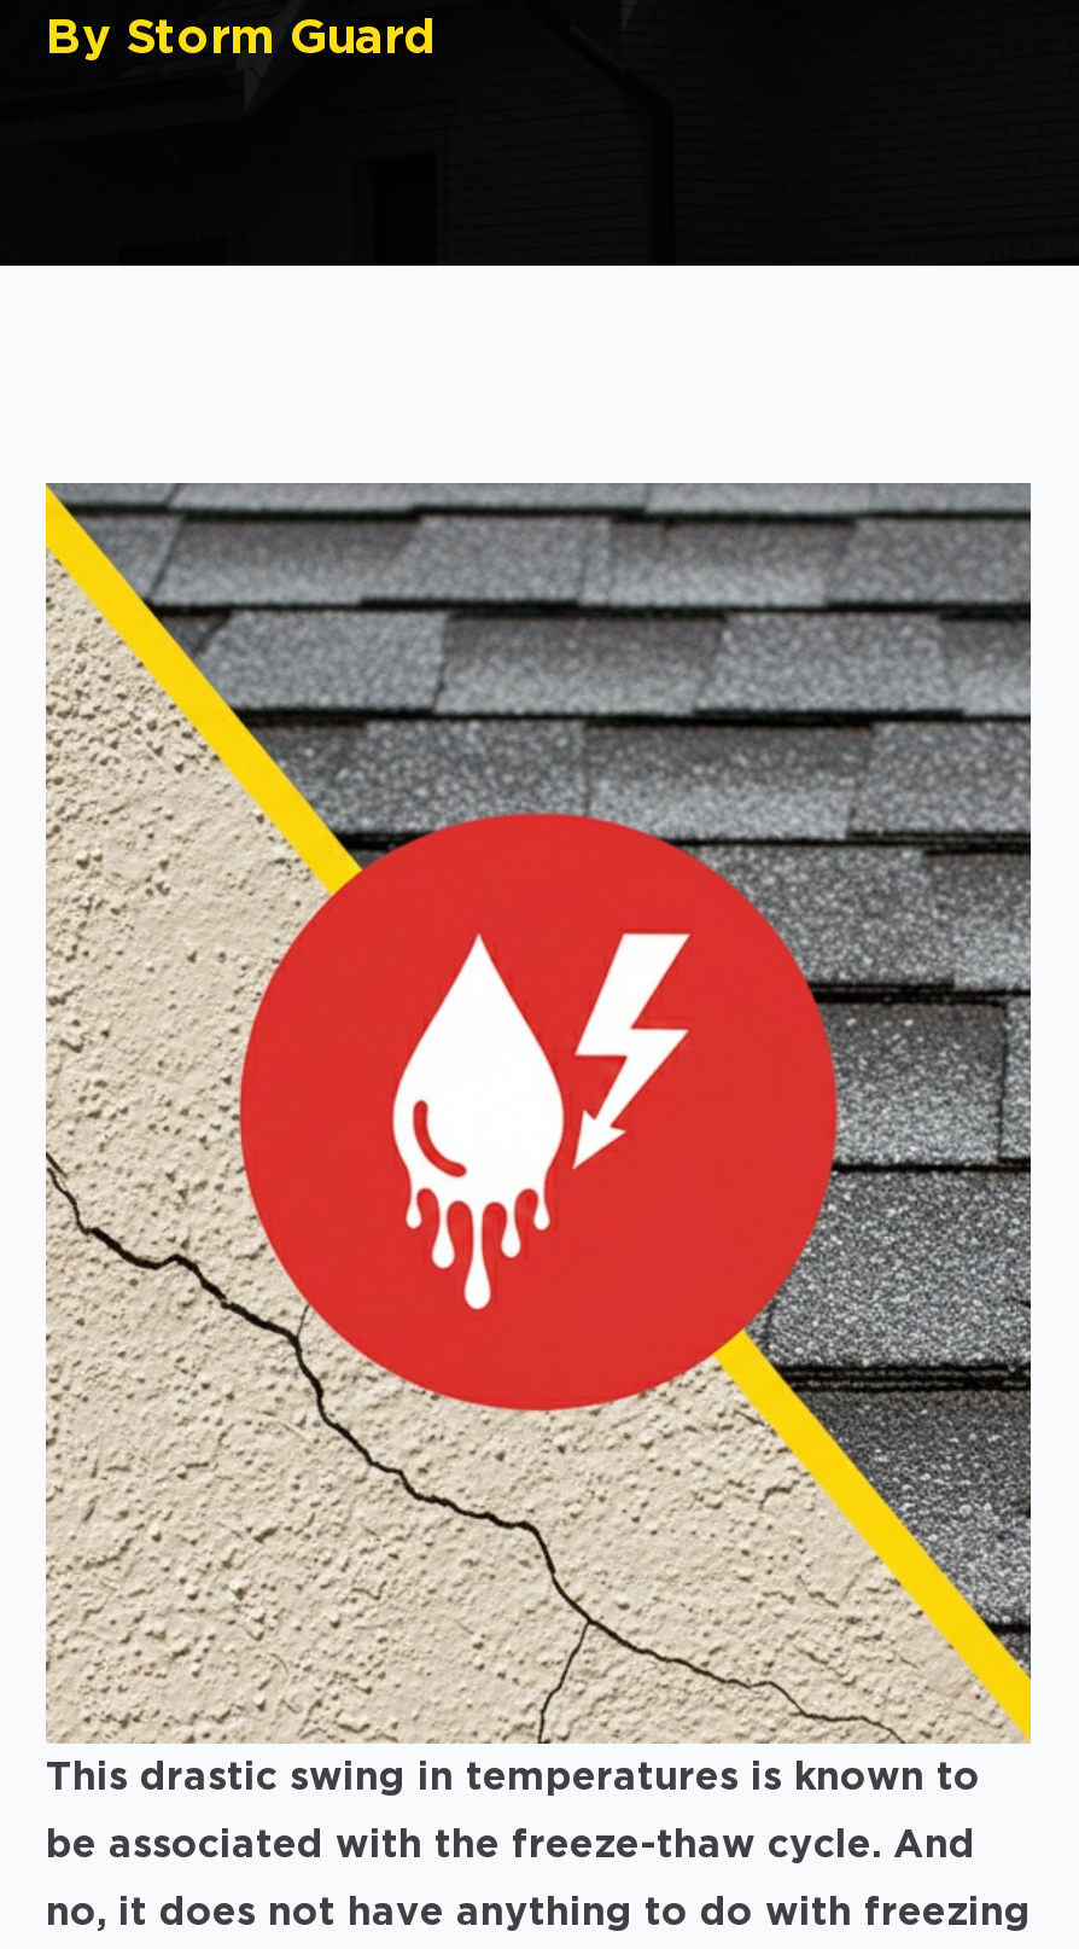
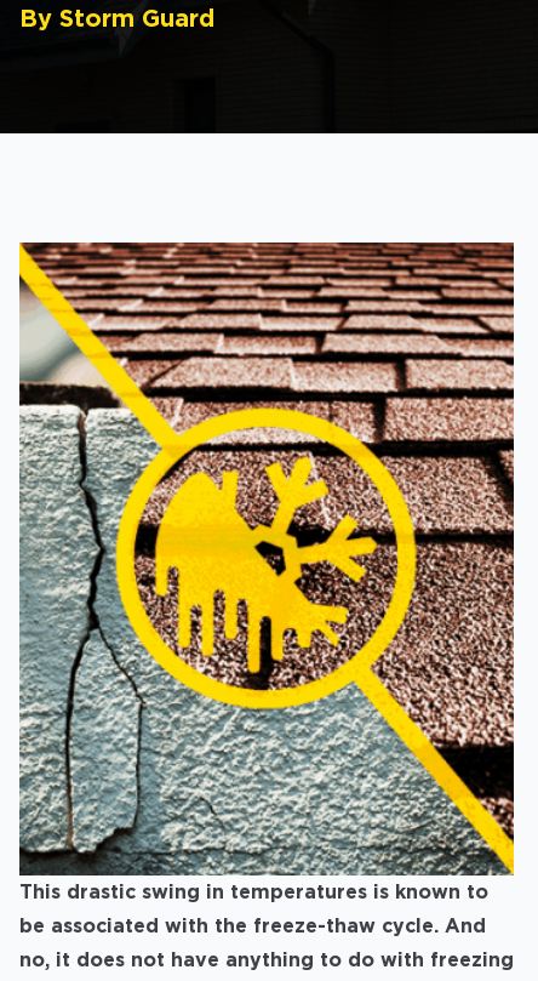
- [image]
+ [image]
